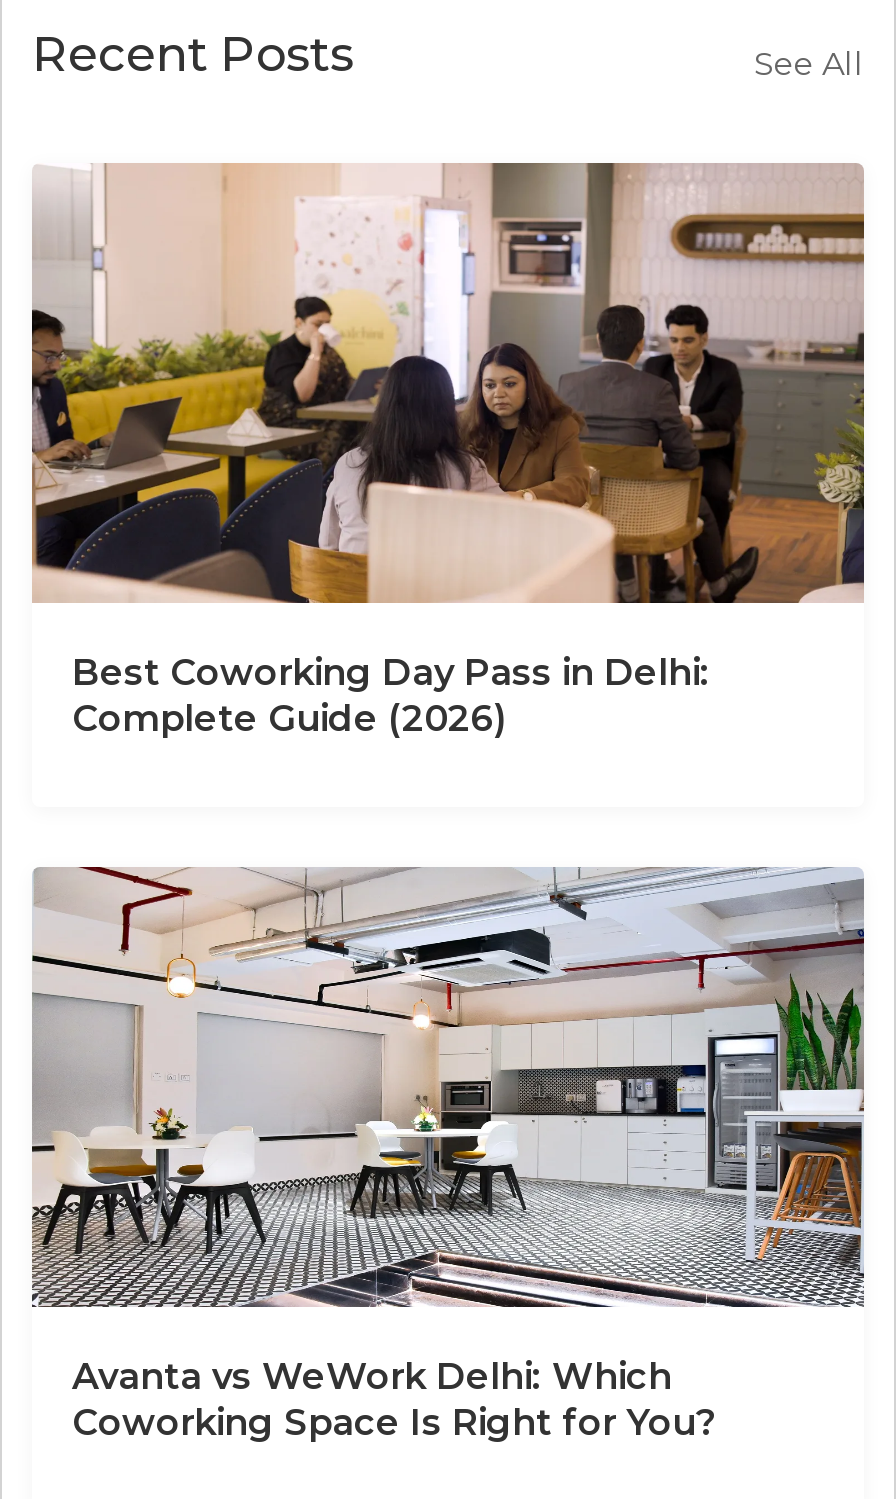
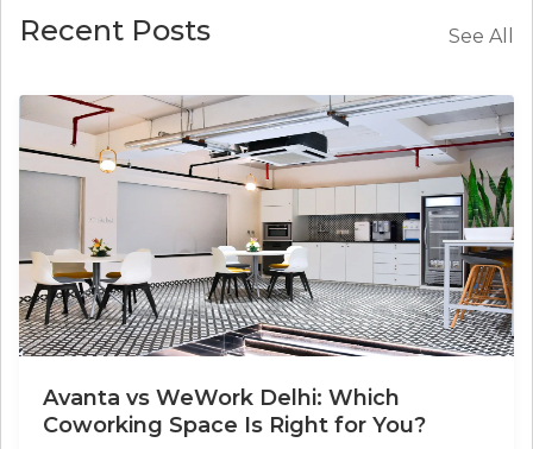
- [image]
- Best Coworking Day Pass in Delhi:
- Complete Guide (2026)
